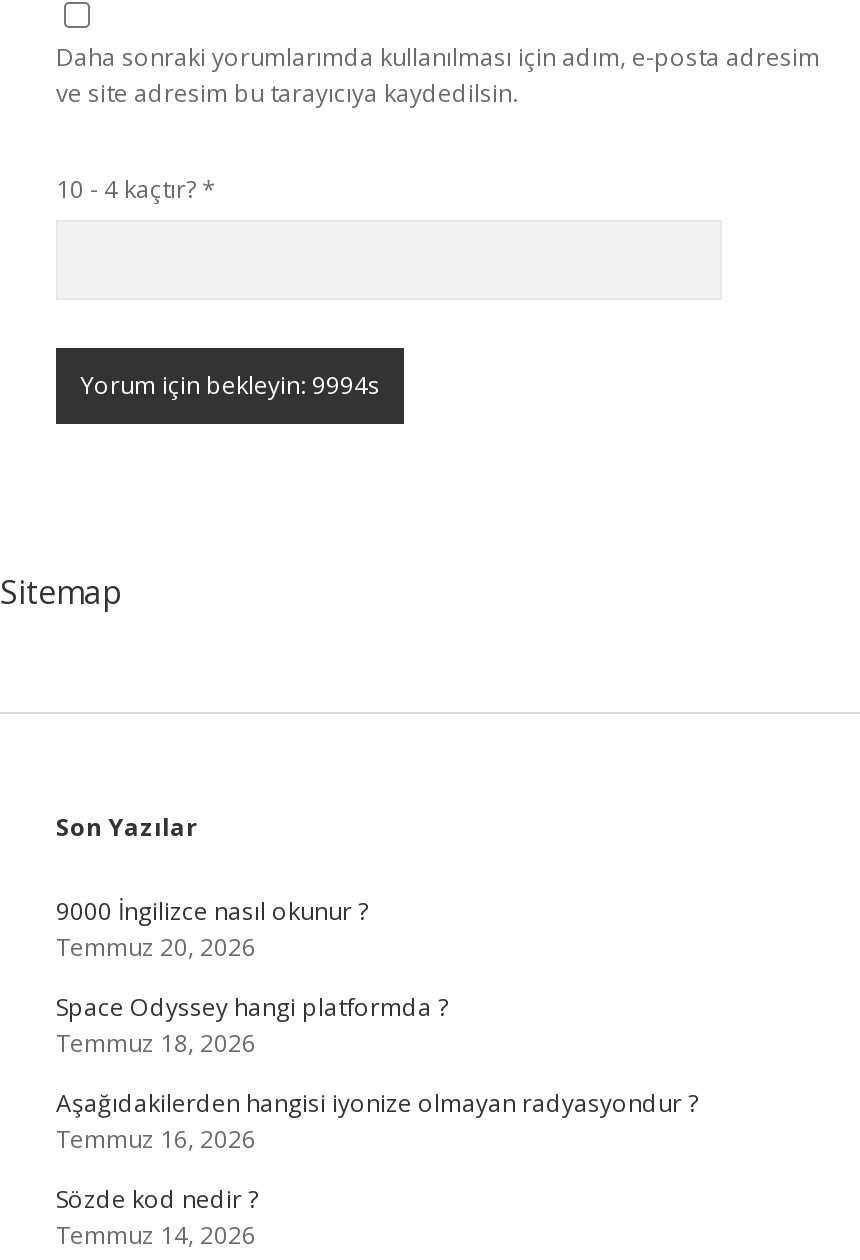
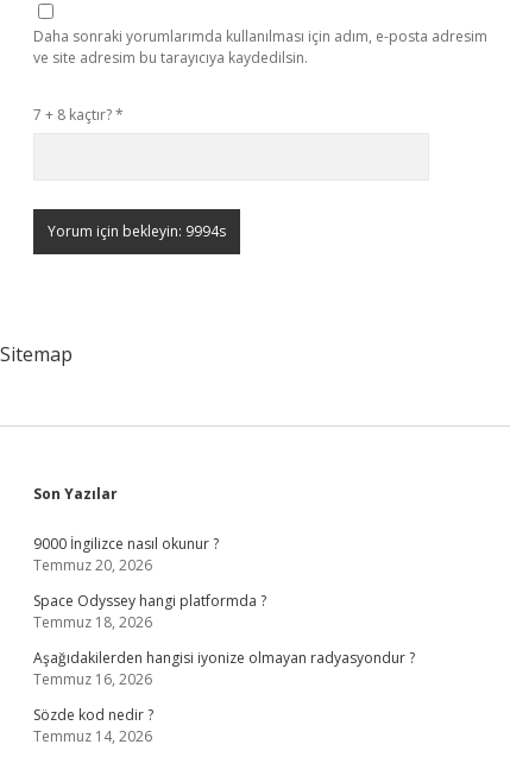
- 10 - 4 kaçtır? *
+ 7 + 8 kaçtır? *
